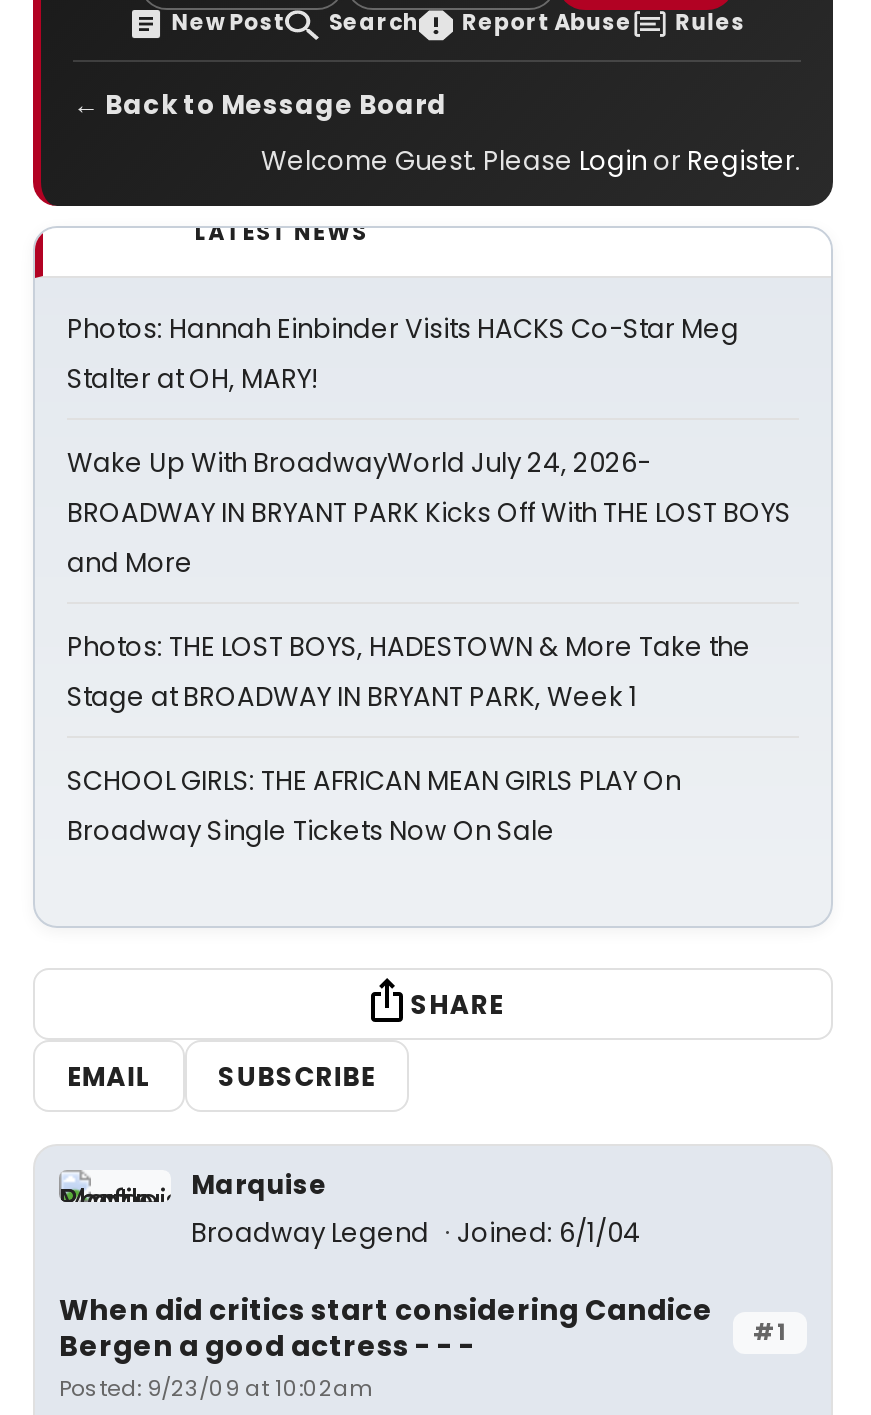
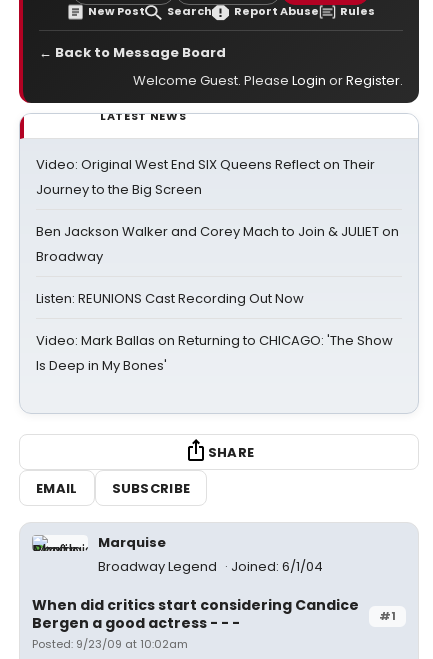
- Photos: Hannah Einbinder Visits HACKS Co-Star Meg
- Stalter at OH, MARY!
+ Video: Original West End SIX Queens Reflect on Their
+ Journey to the Big Screen

- Wake Up With BroadwayWorld July 24, 2026-
- BROADWAY IN BRYANT PARK Kicks Off With THE LOST BOYS
- and More
+ Ben Jackson Walker and Corey Mach to Join & JULIET on
+ Broadway

- Photos: THE LOST BOYS, HADESTOWN & More Take the
- Stage at BROADWAY IN BRYANT PARK, Week 1
+ Listen: REUNIONS Cast Recording Out Now

- SCHOOL GIRLS: THE AFRICAN MEAN GIRLS PLAY On
- Broadway Single Tickets Now On Sale
+ Video: Mark Ballas on Returning to CHICAGO: 'The Show
+ Is Deep in My Bones'
